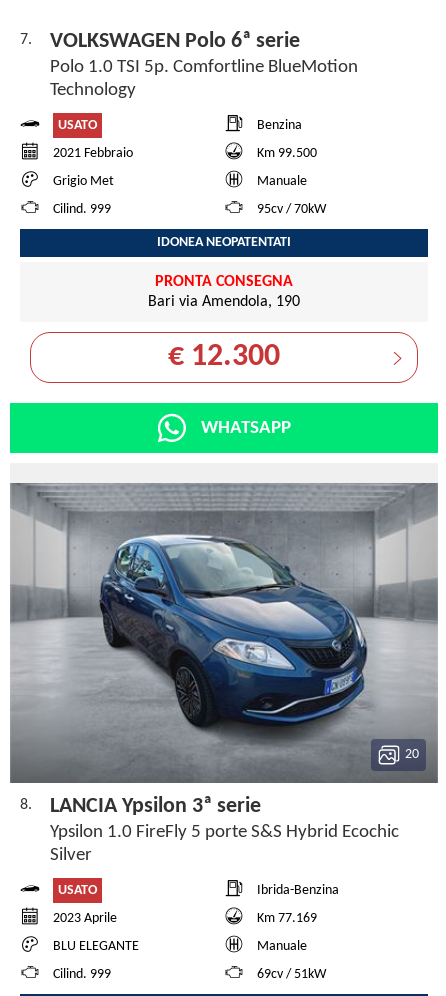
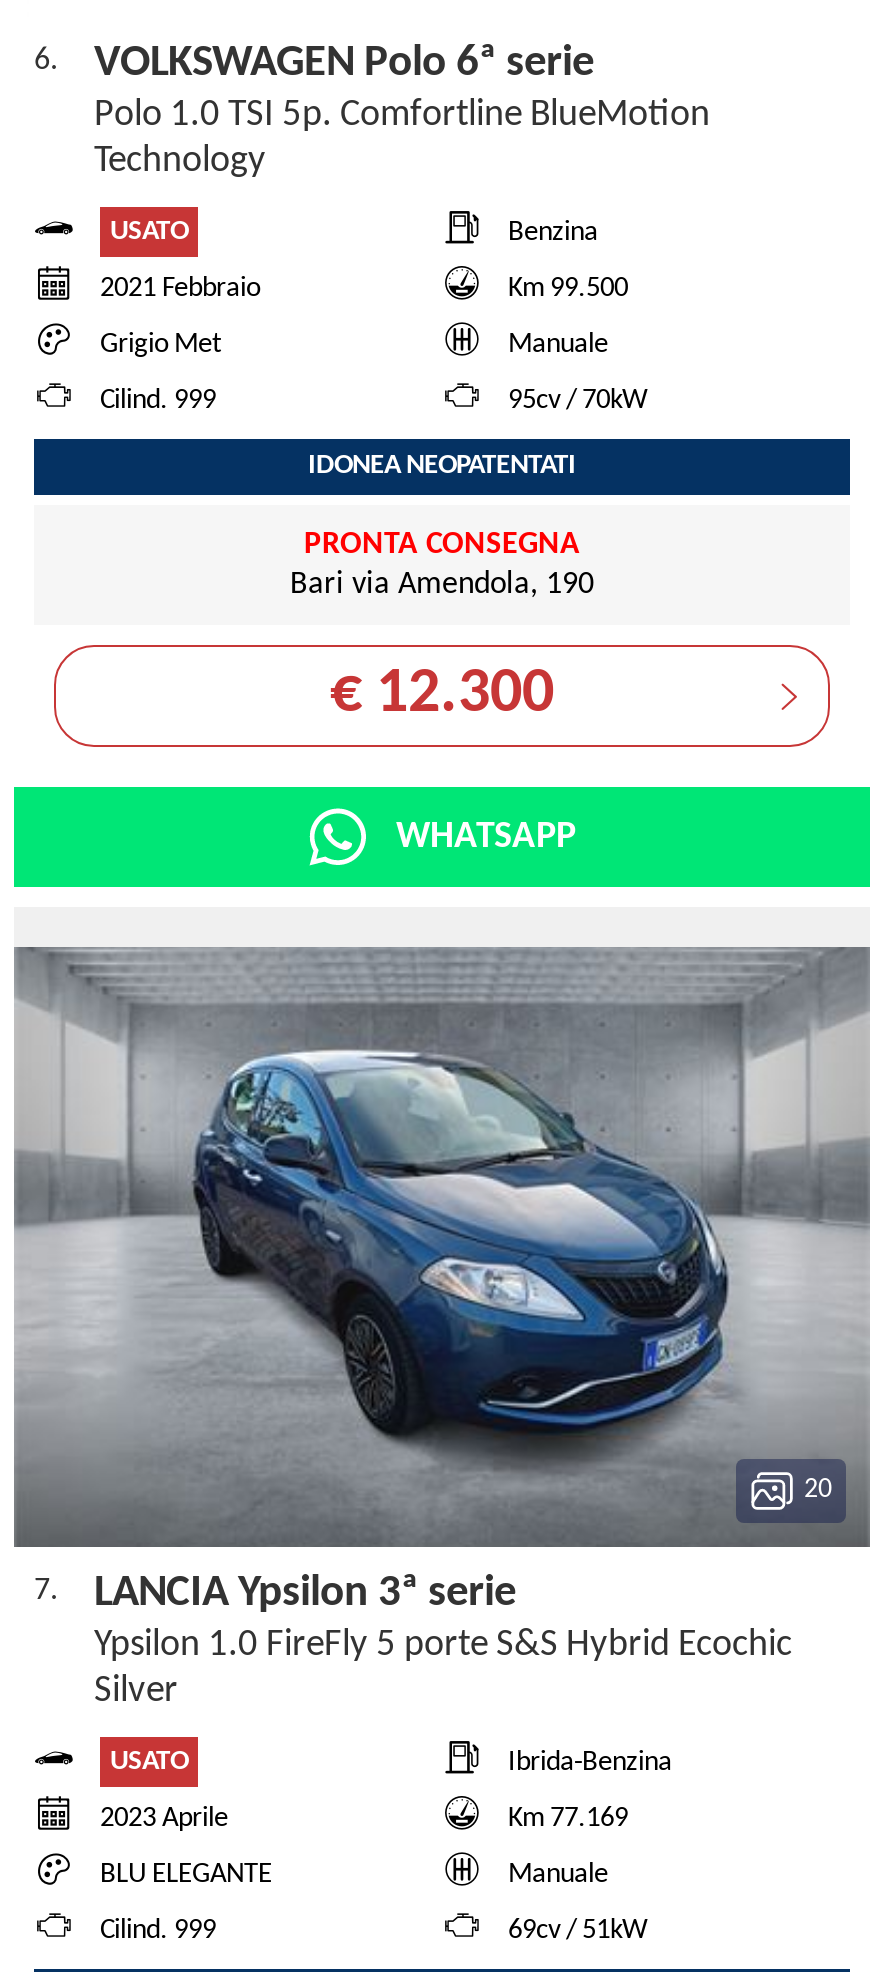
- 7. VOLKSWAGEN Polo 6ª serie
+ 6. VOLKSWAGEN Polo 6ª serie

- 8. LANCIA Ypsilon 3ª serie
+ 7. LANCIA Ypsilon 3ª serie
